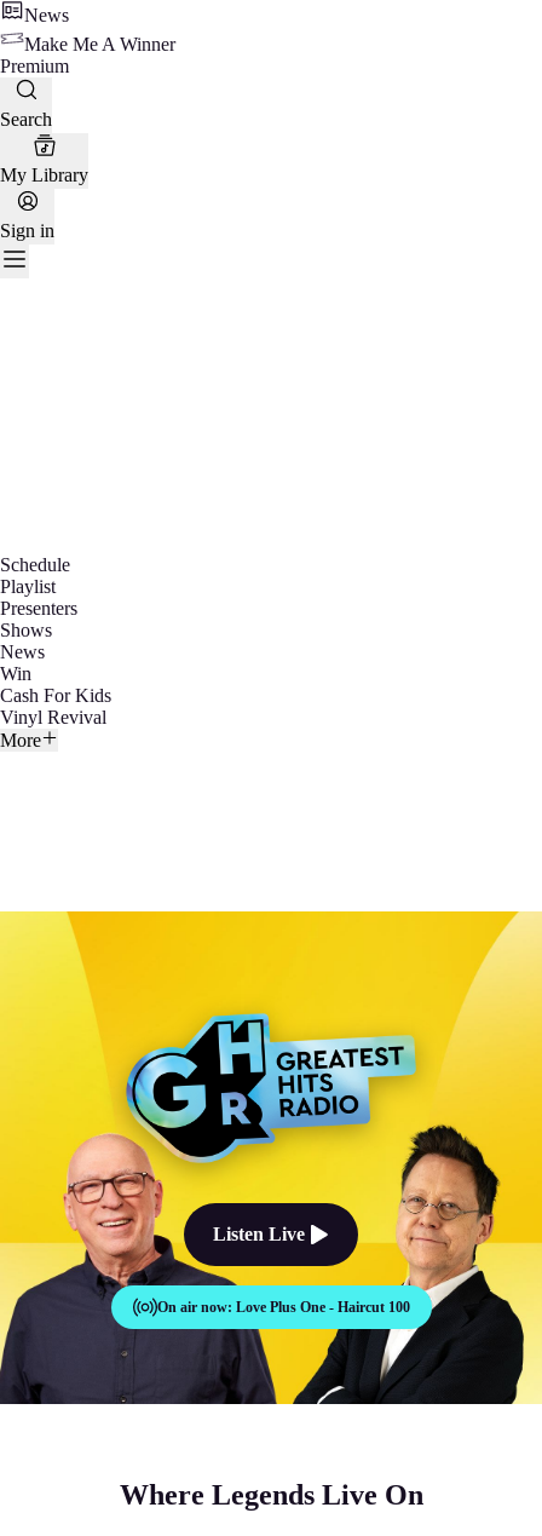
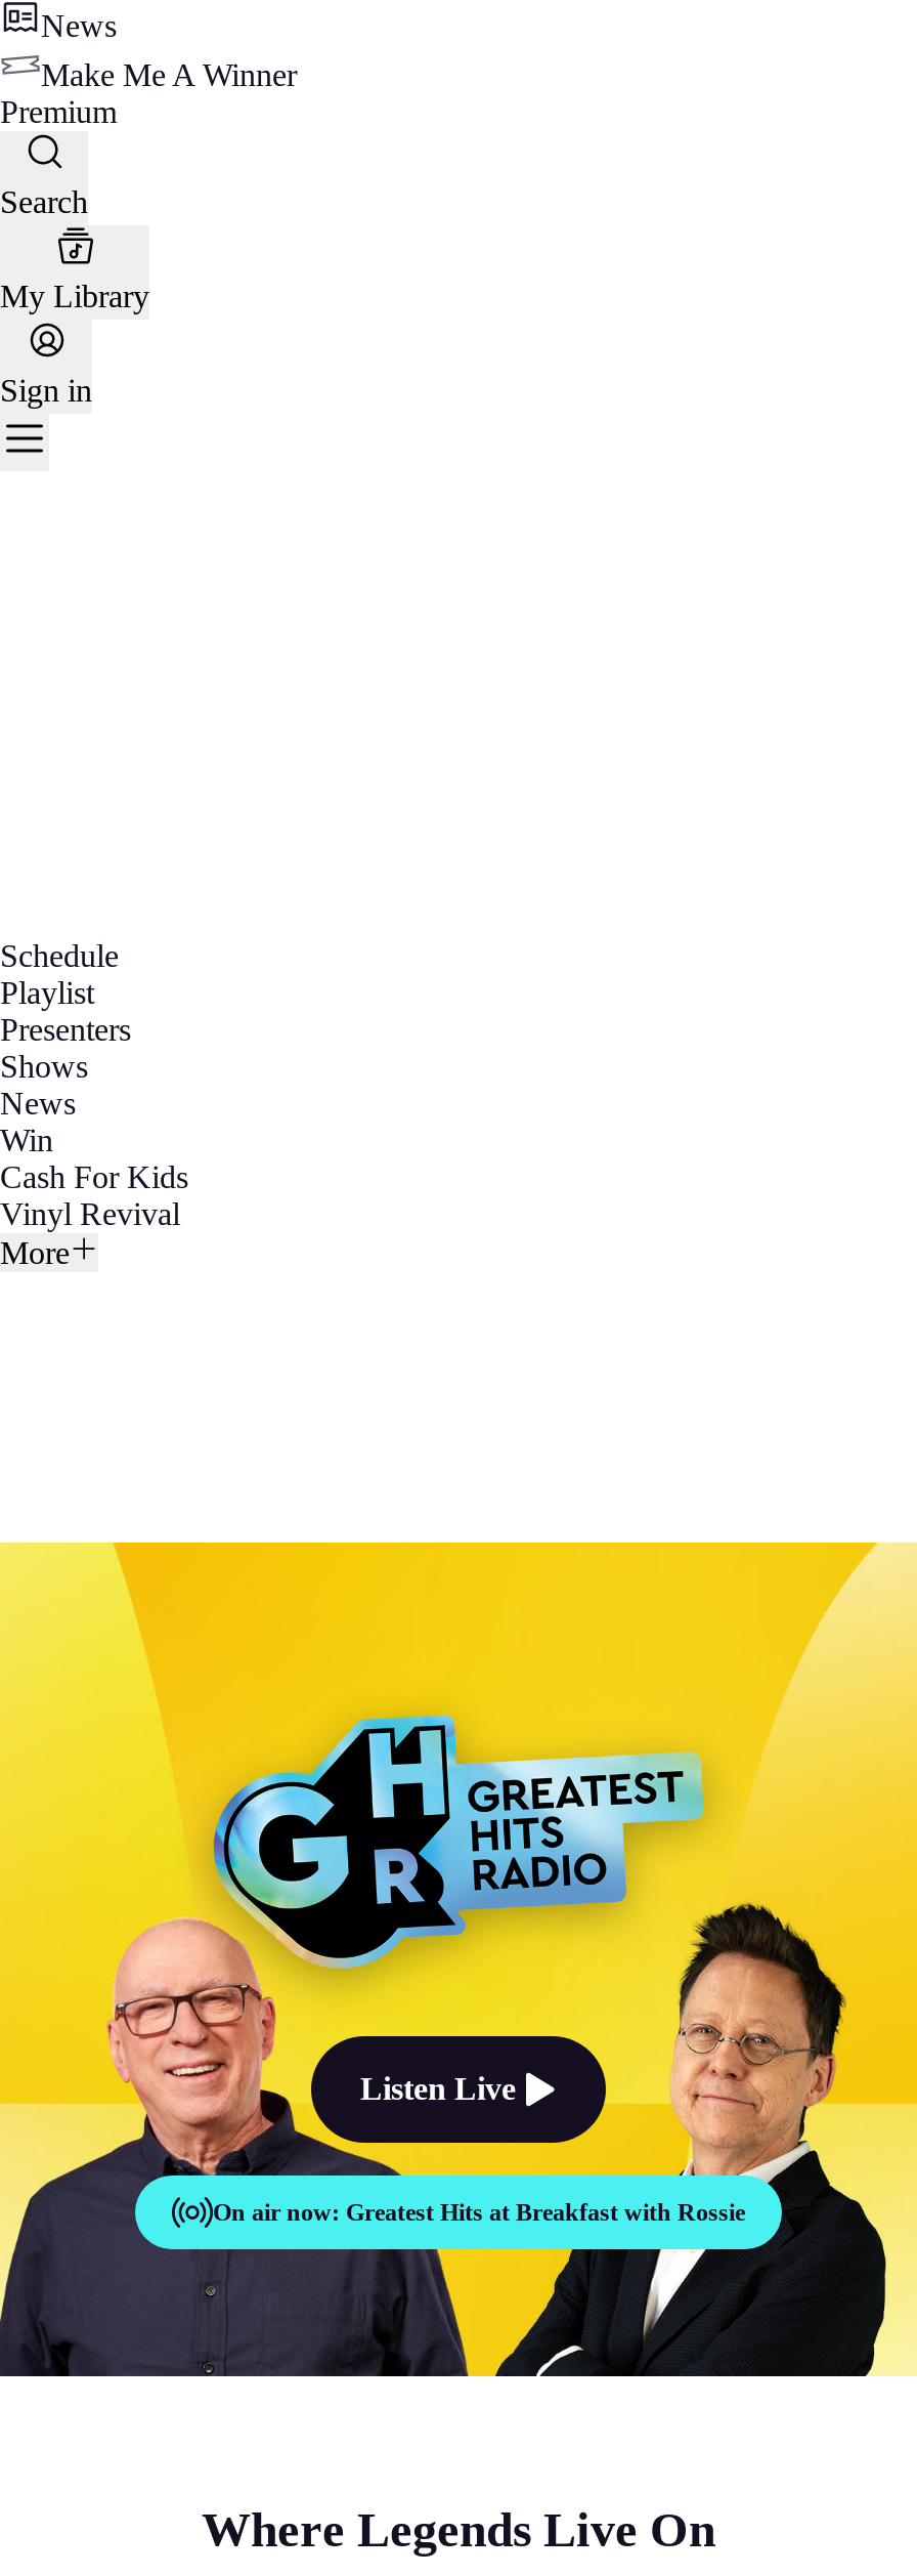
- [image]
- On air now: Love Plus One - Haircut 100
+ [image]
+ On air now: Greatest Hits at Breakfast with Rossie

- [image]
+ [image]
